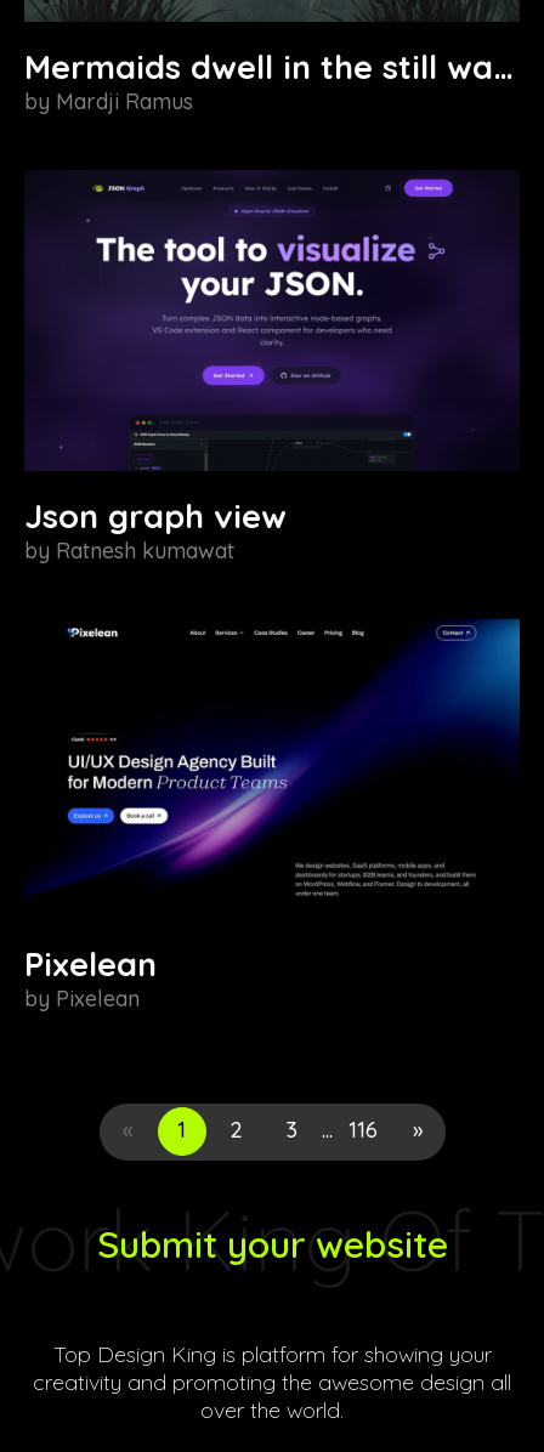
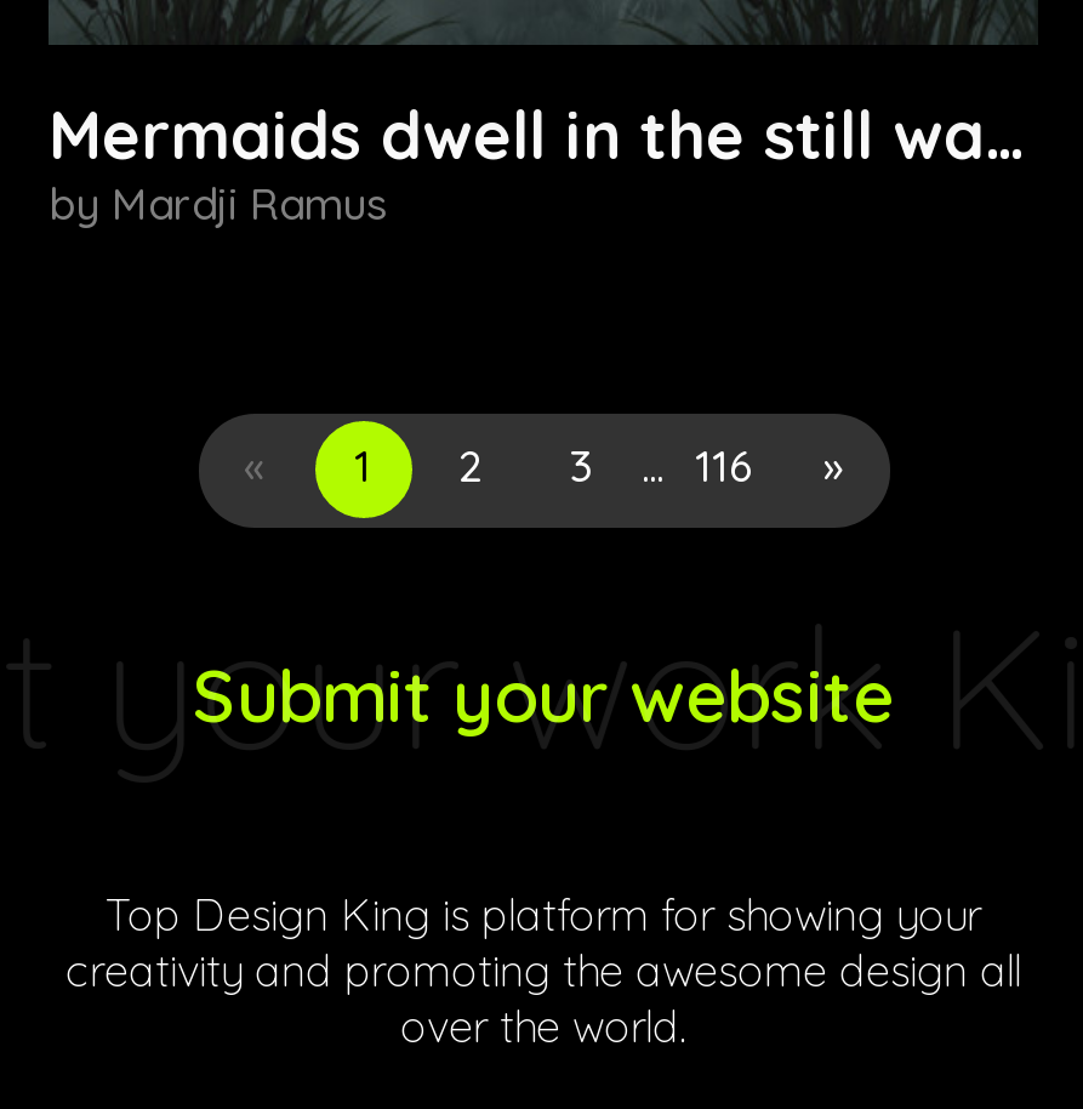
- [image]
- Json graph view
- by Ratnesh kumawat

- [image]
- Pixelean
- by Pixelean
